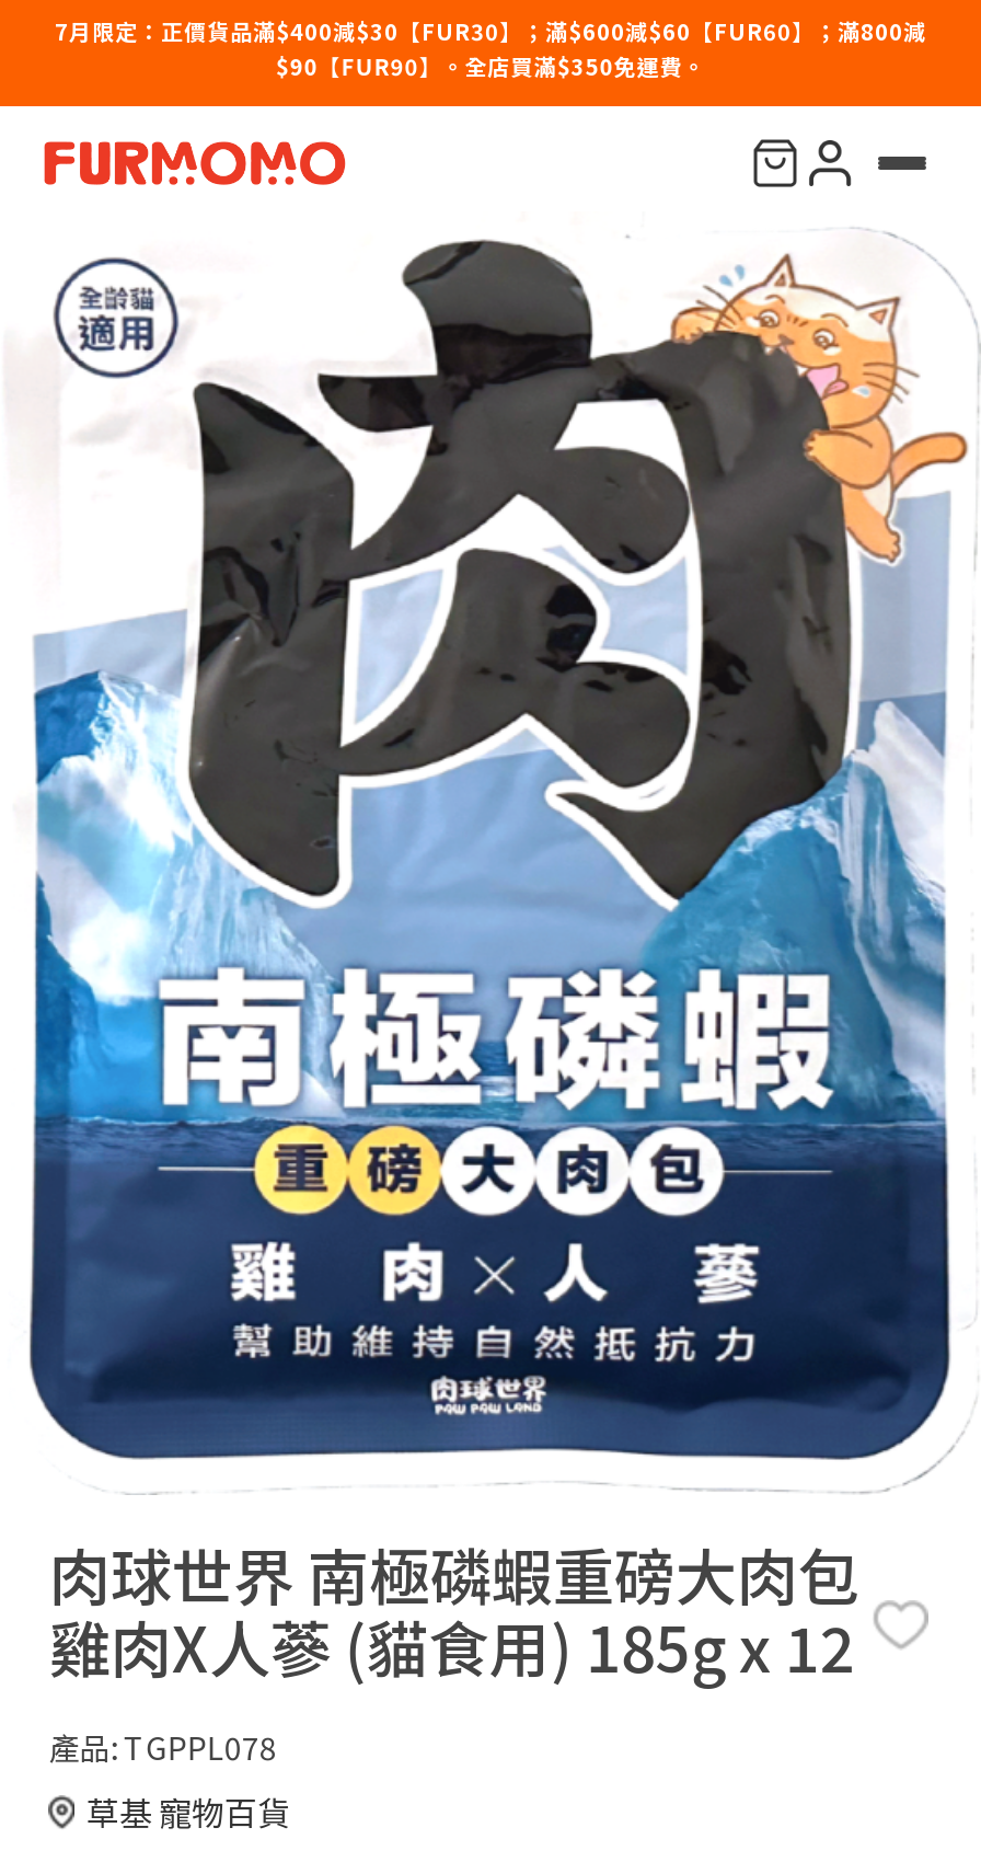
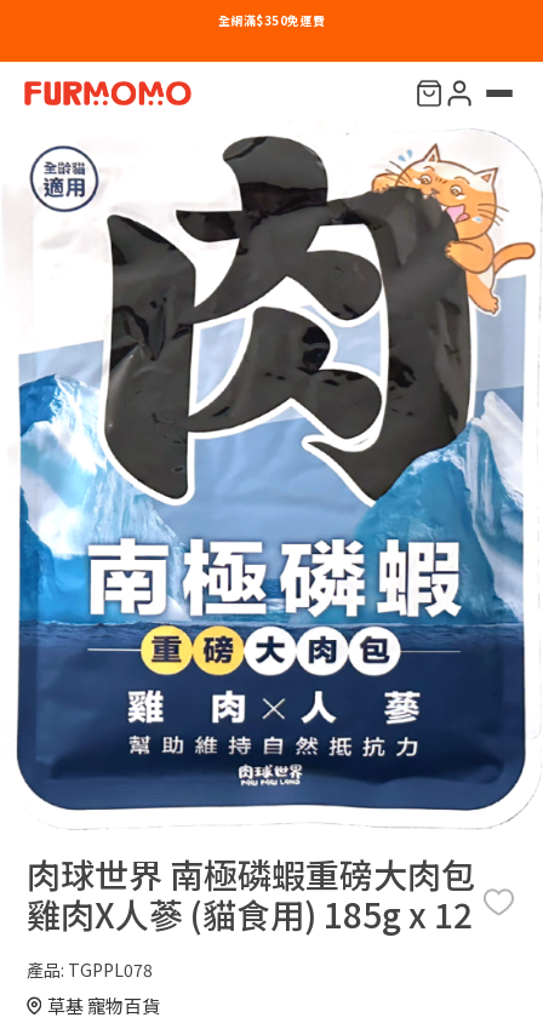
- 7月限定：正價貨品滿$400減$30【FUR30】；滿$600減$60【FUR60】；滿800減
- $90【FUR90】。全店買滿$350免運費。
+ 全網滿$350免運費
